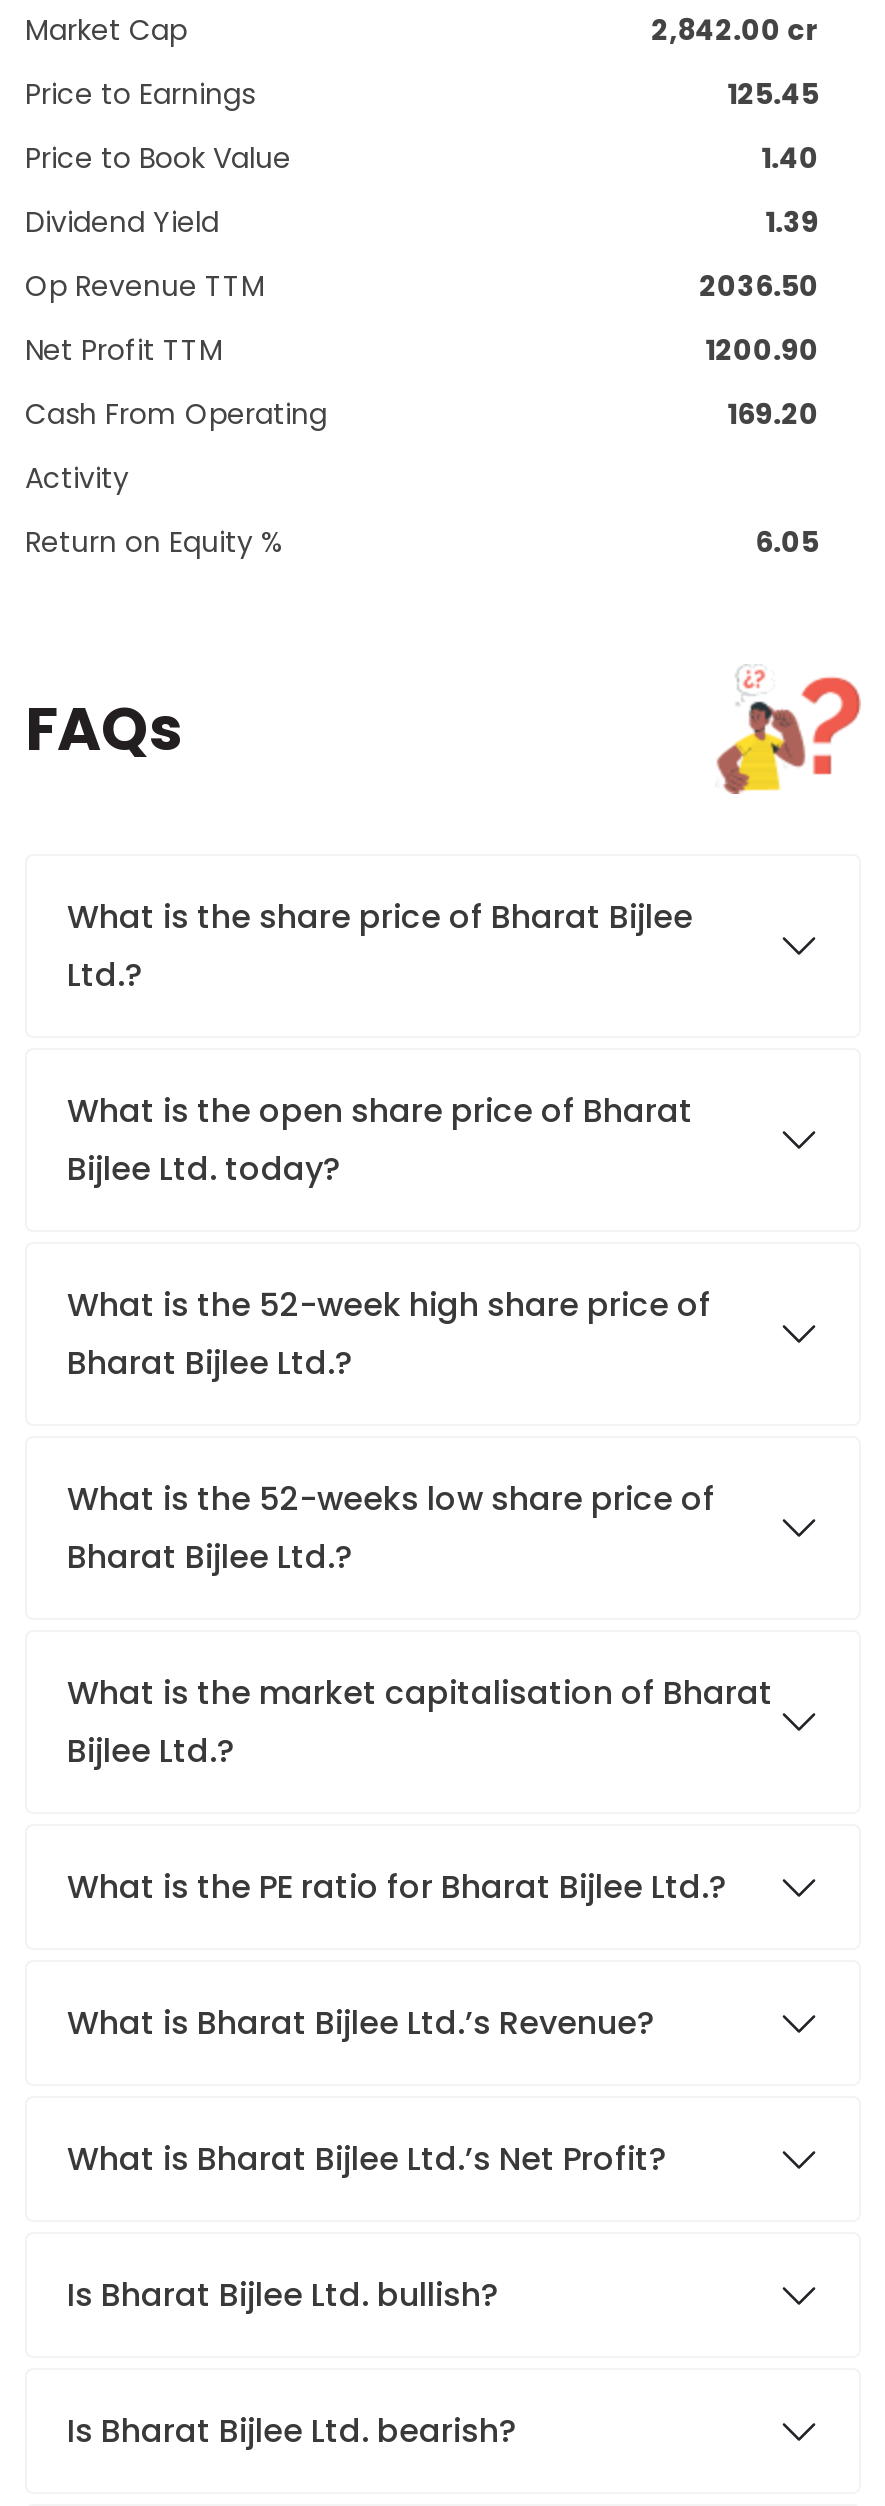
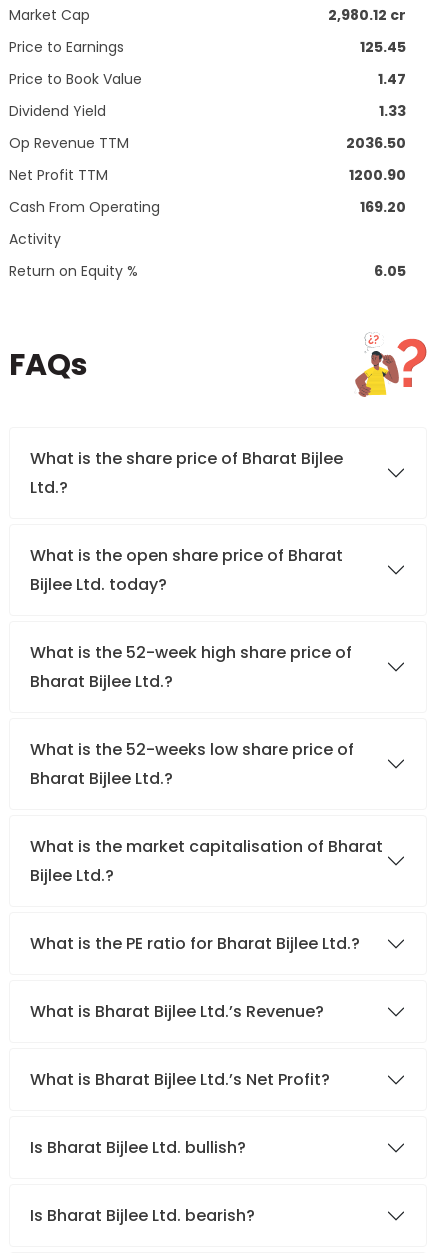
- 2,842.00 cr
+ 2,980.12 cr

- 1.40
+ 1.47

- 1.39
+ 1.33
